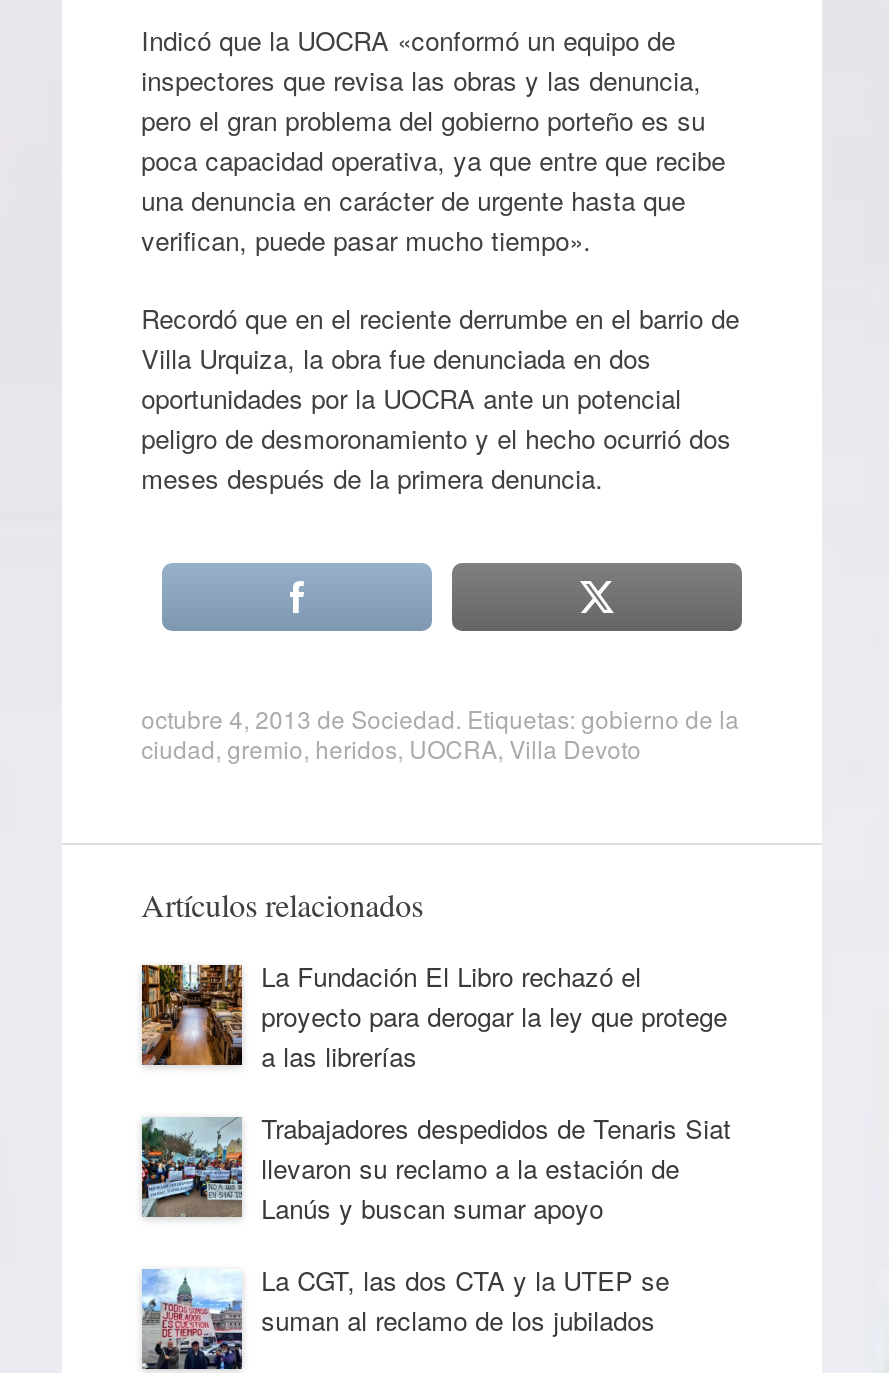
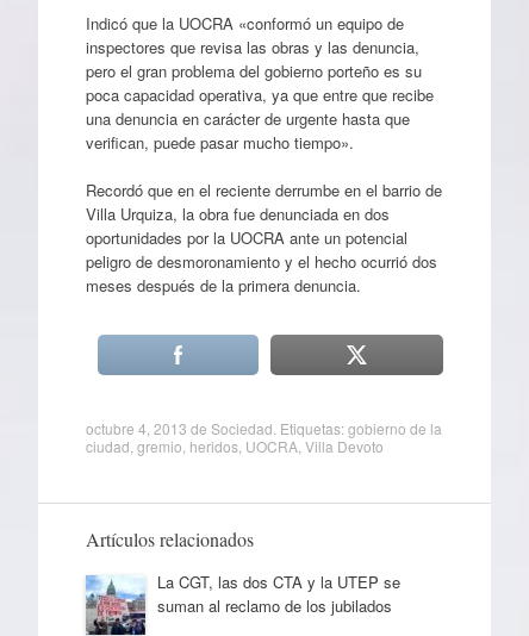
- [image]
- La Fundación El Libro rechazó el
- proyecto para derogar la ley que protege
- a las librerías
- Trabajadores despedidos de Tenaris Siat
- llevaron su reclamo a la estación de
- Lanús y buscan sumar apoyo

- [image]
